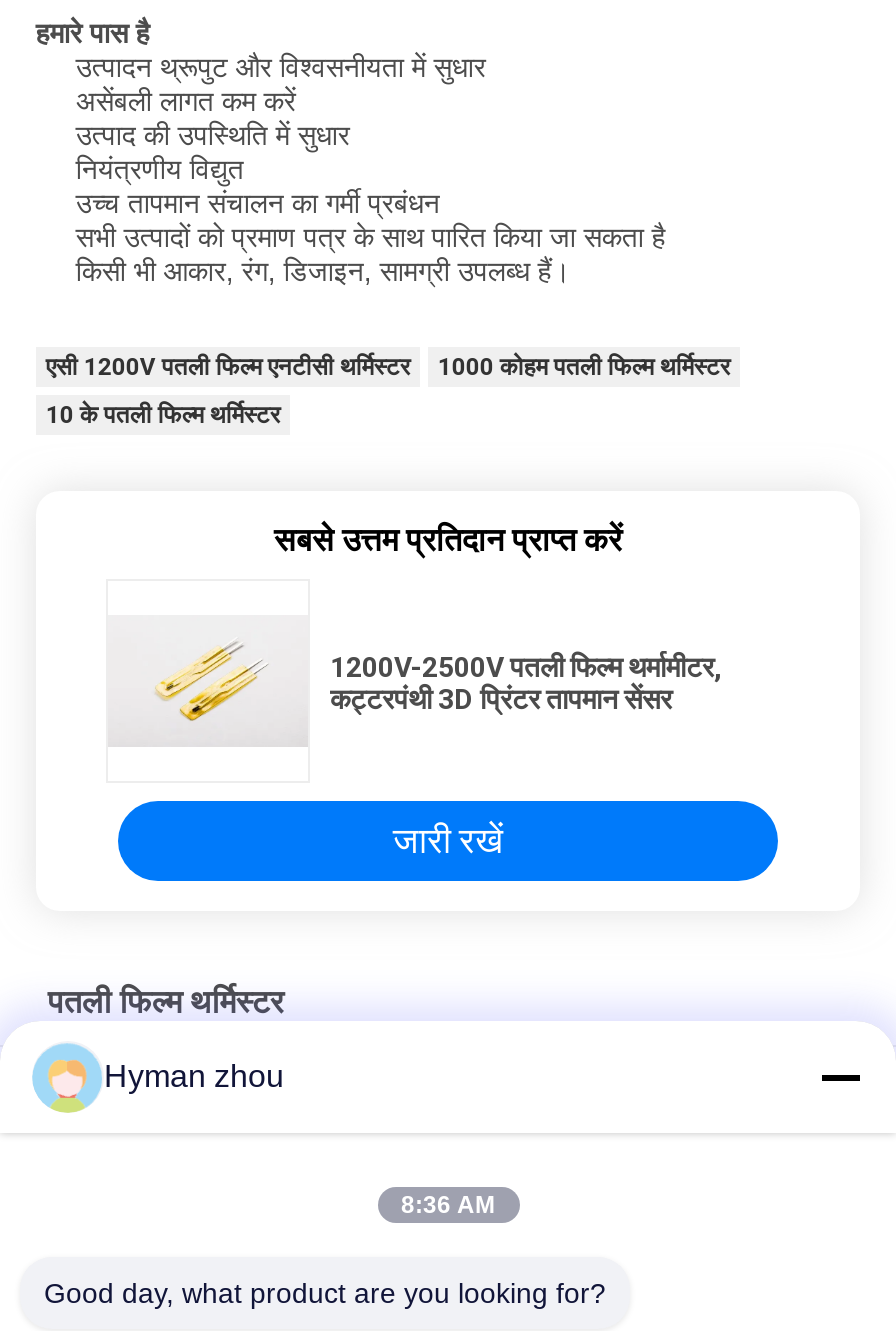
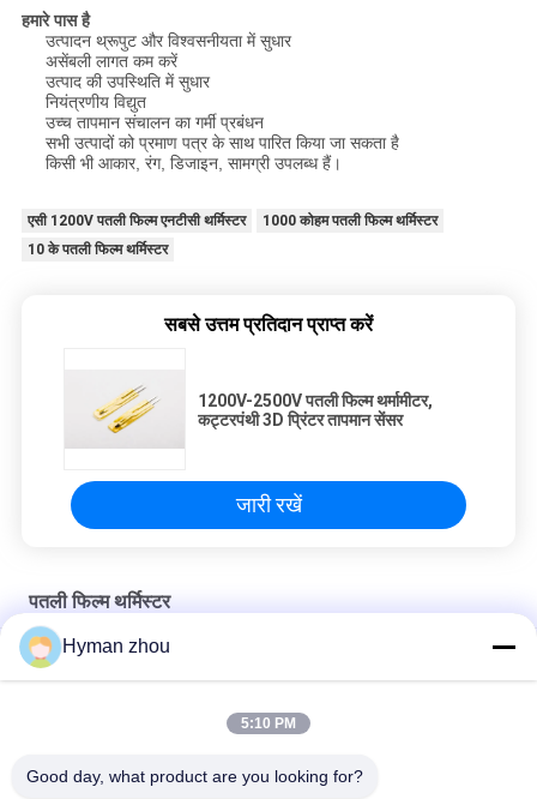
- 8:36 AM
+ 5:10 PM
